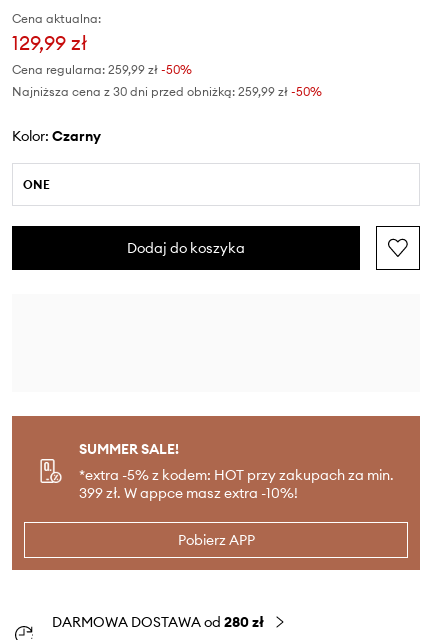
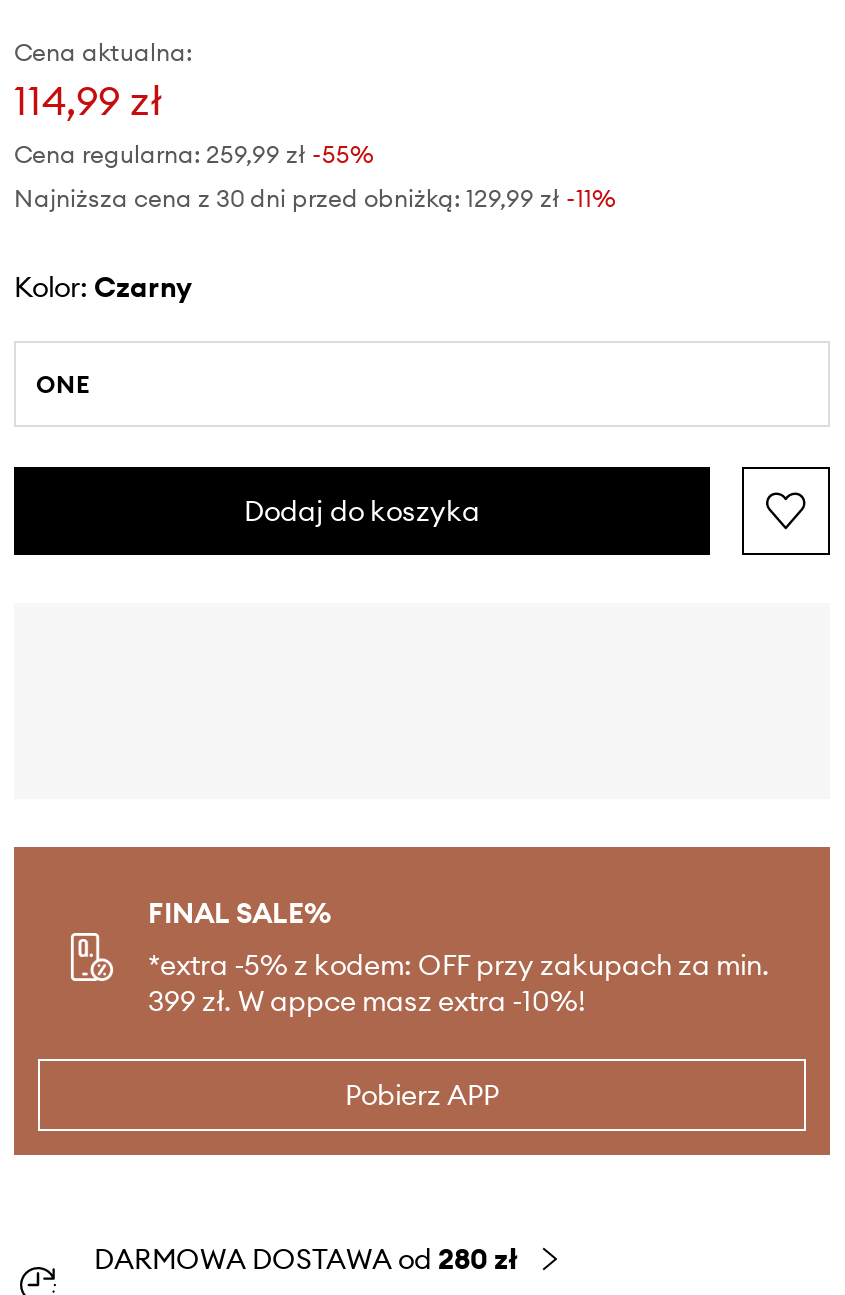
- 129,99 zł
+ 114,99 zł

- Cena regularna: 259,99 zł -50%
+ Cena regularna: 259,99 zł -55%

- Najniższa cena z 30 dni przed obniżką: 259,99 zł -50%
+ Najniższa cena z 30 dni przed obniżką: 129,99 zł -11%

- SUMMER SALE!
- *extra -5% z kodem: HOT przy zakupach za min.
+ FINAL SALE%
+ *extra -5% z kodem: OFF przy zakupach za min.
